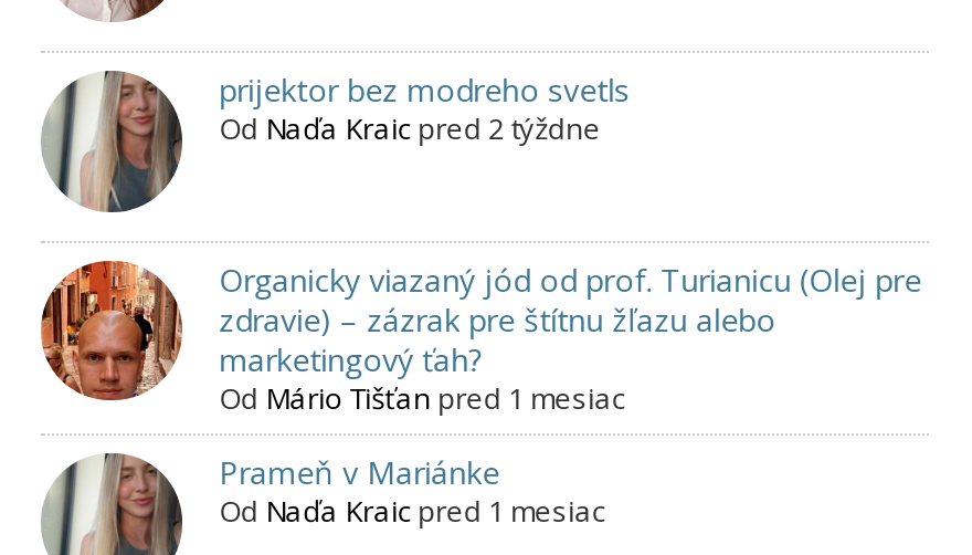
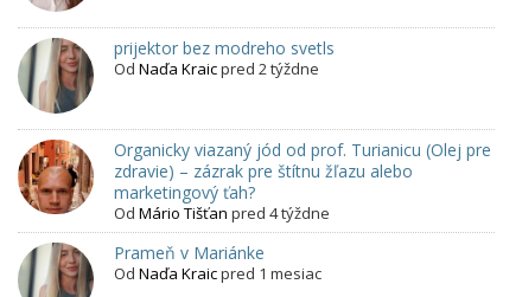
- Od Mário Tišťan pred 1 mesiac
+ Od Mário Tišťan pred 4 týždne
